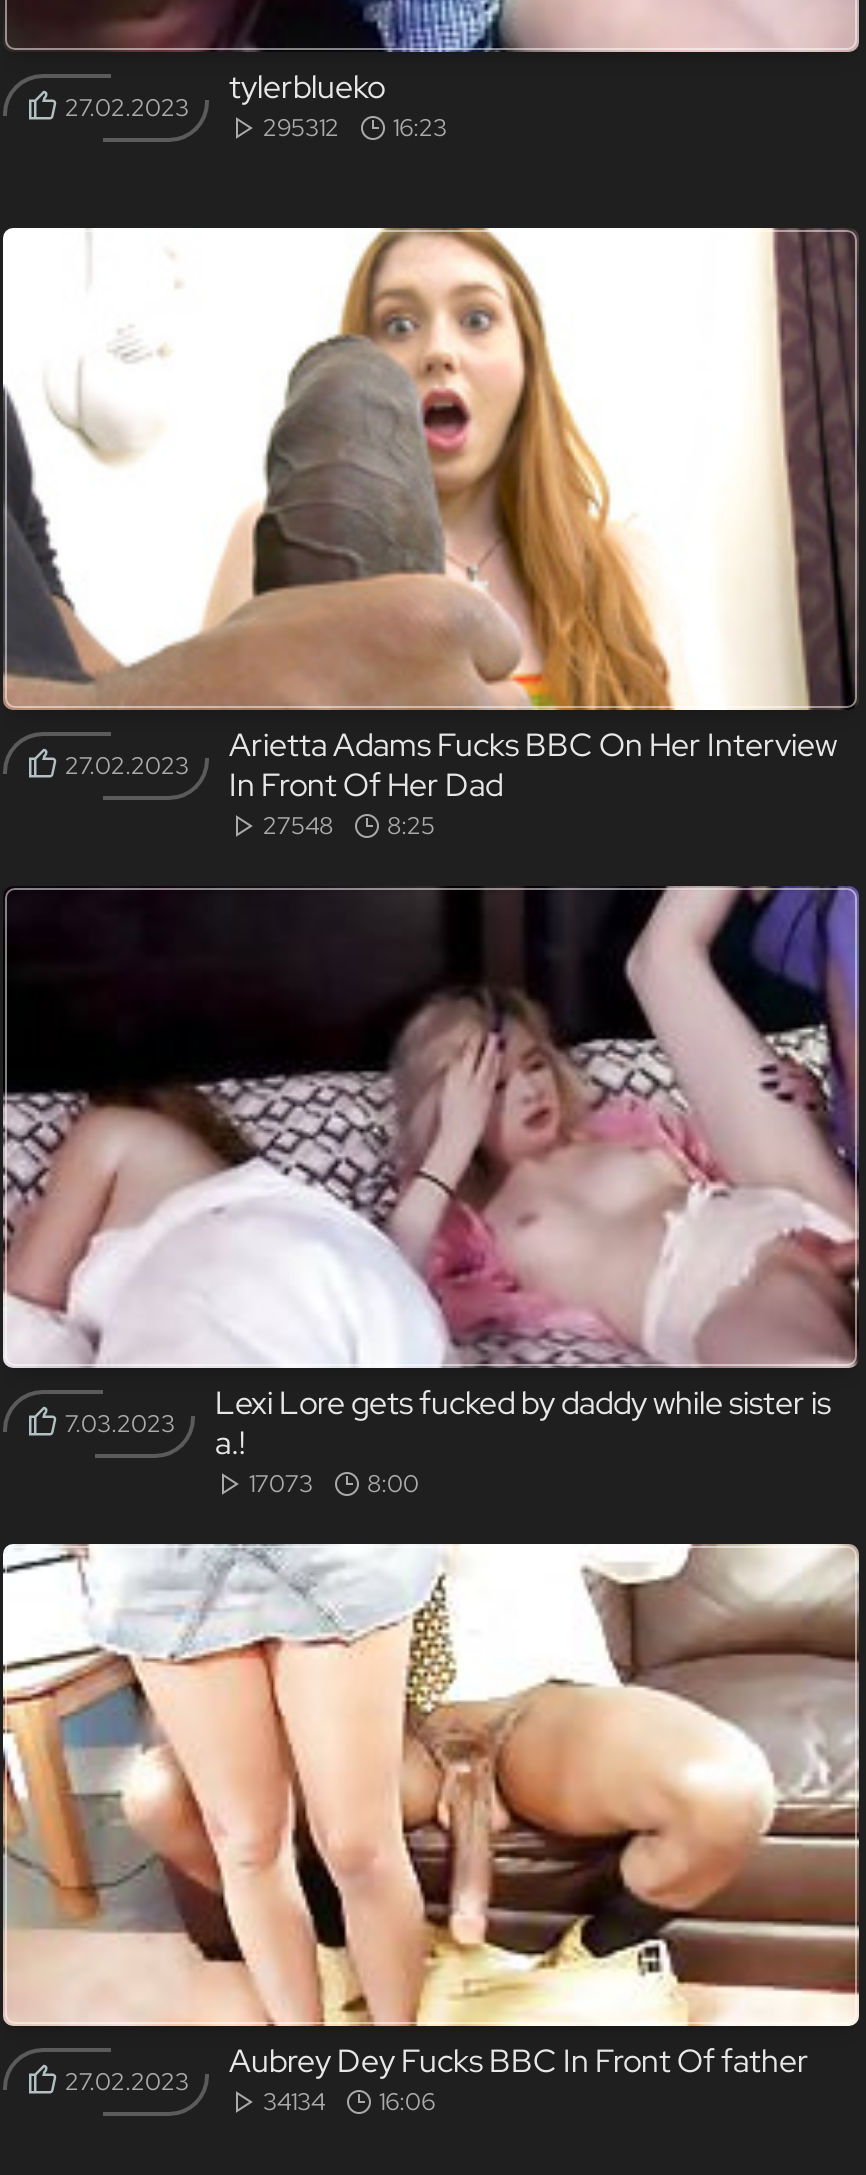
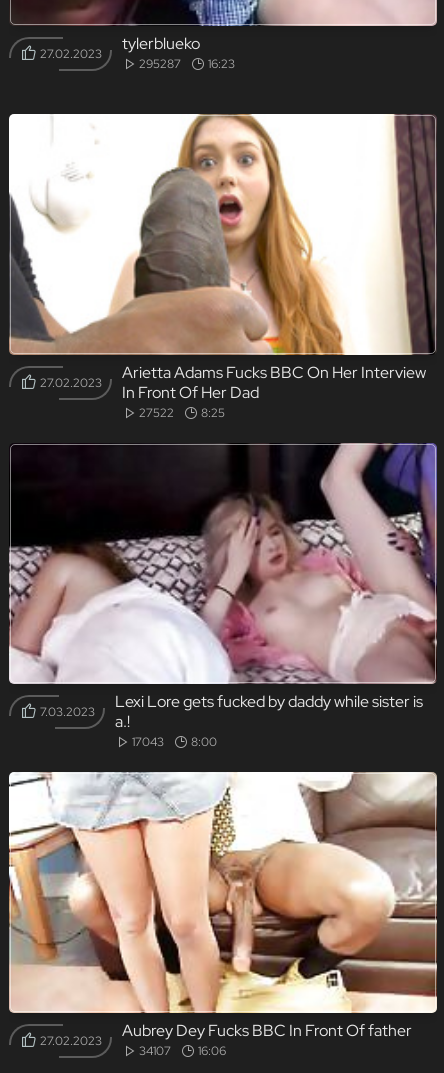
- 295312 16:23
+ 295287 16:23

- 27548 8:25
+ 27522 8:25

- 17073 8:00
+ 17043 8:00

- 34134 16:06
+ 34107 16:06
